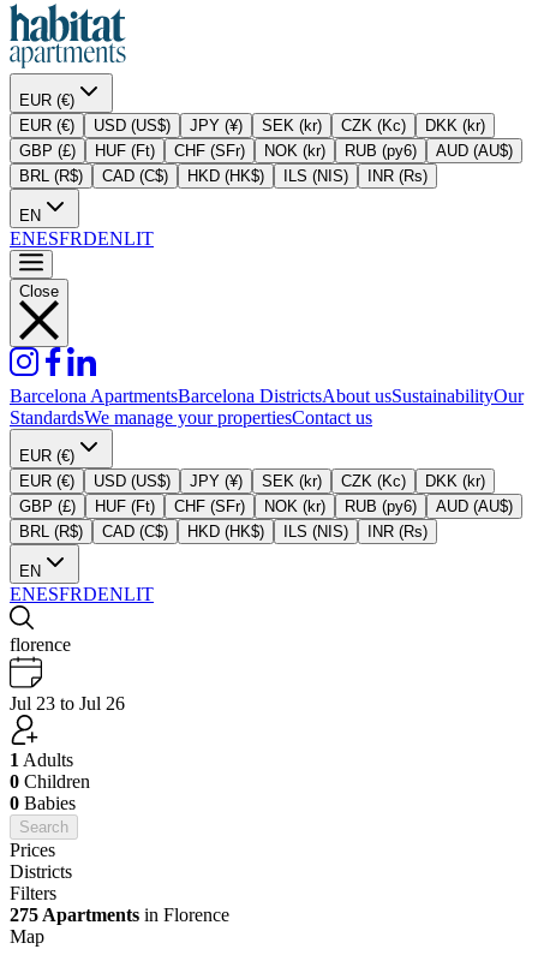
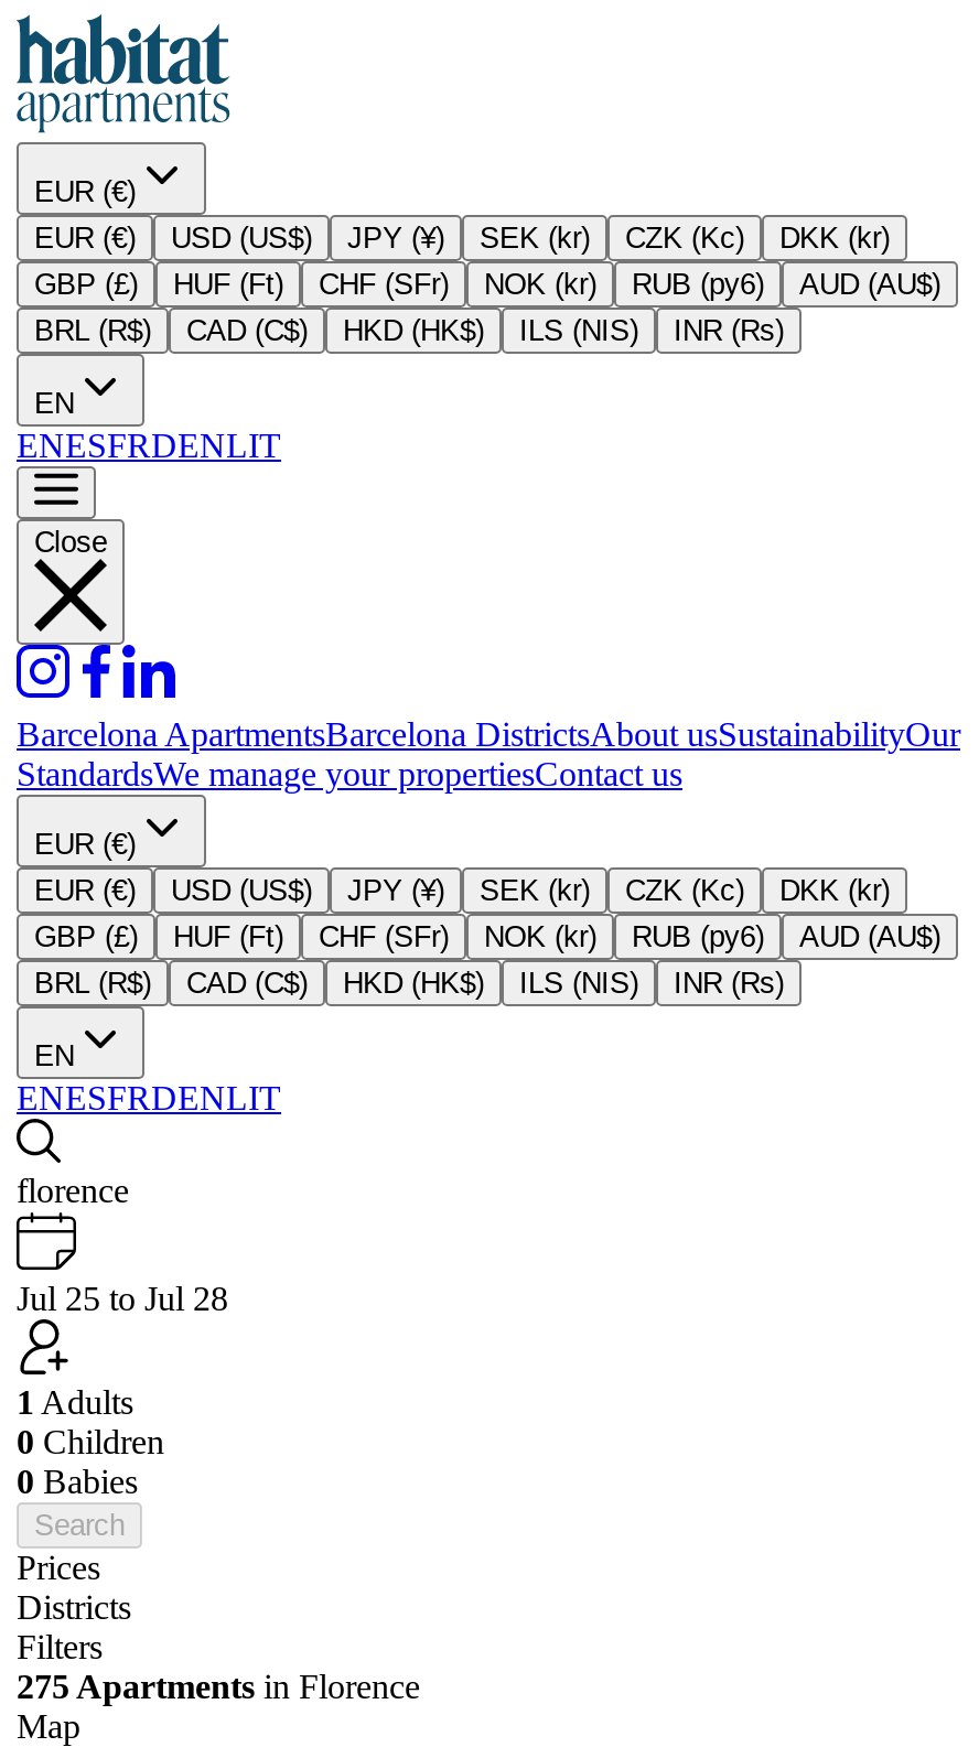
- Jul 23 to Jul 26
+ Jul 25 to Jul 28
